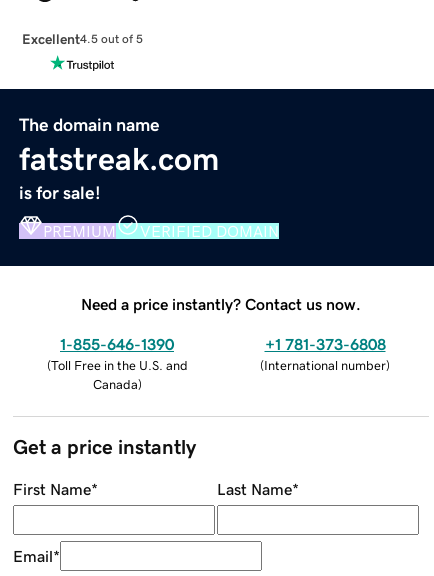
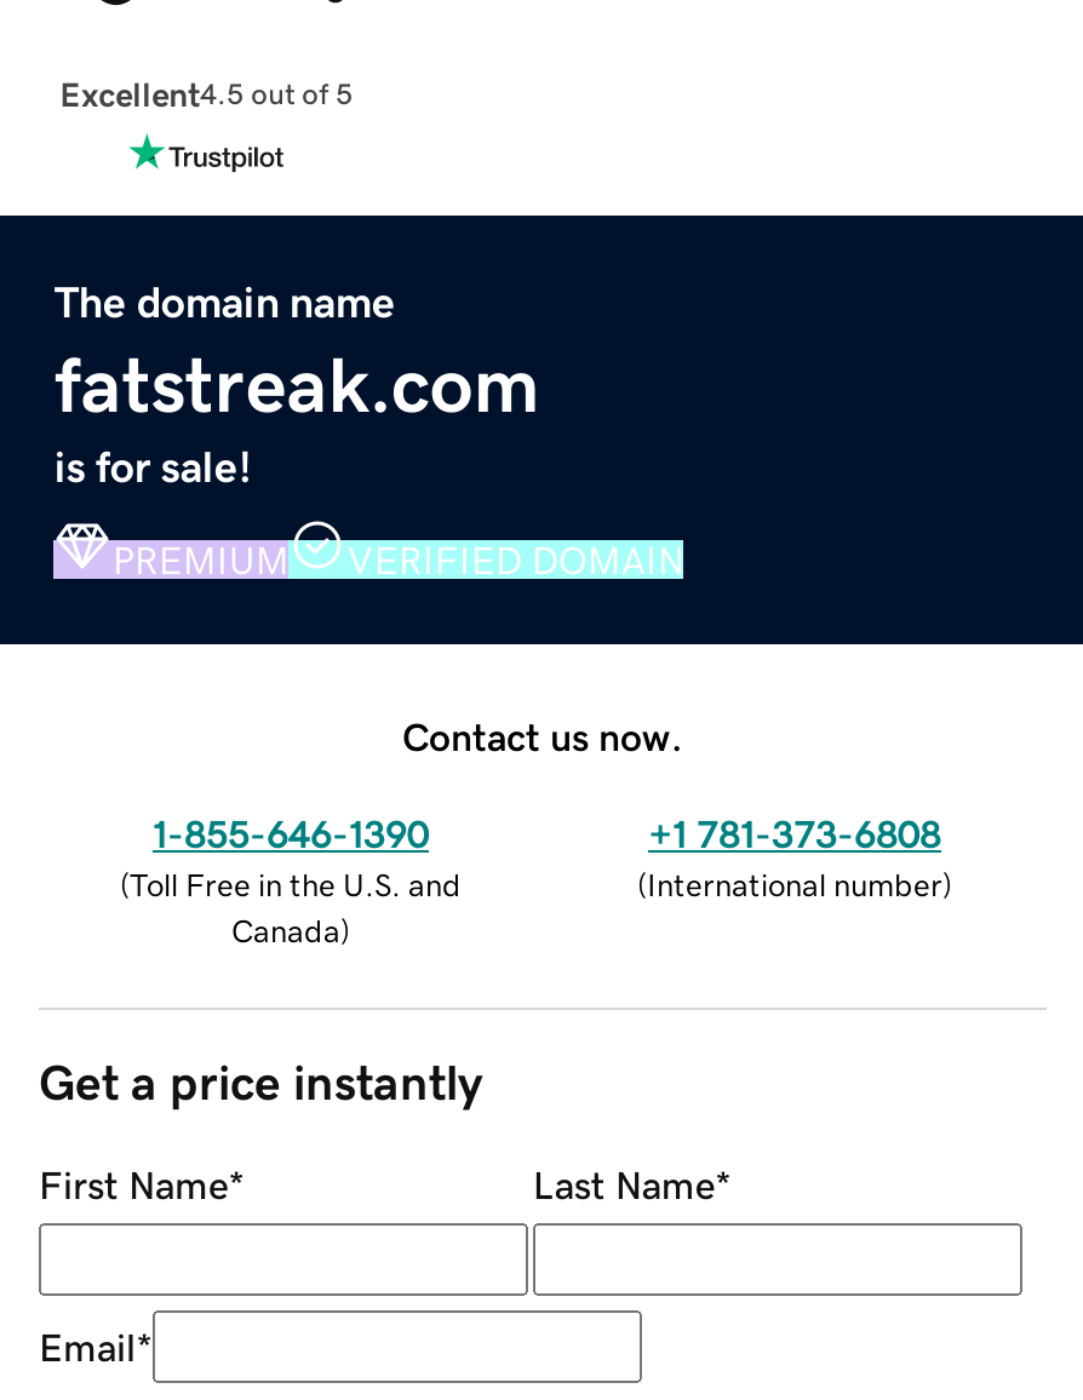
- Need a price instantly? Contact us now.
+ Contact us now.
